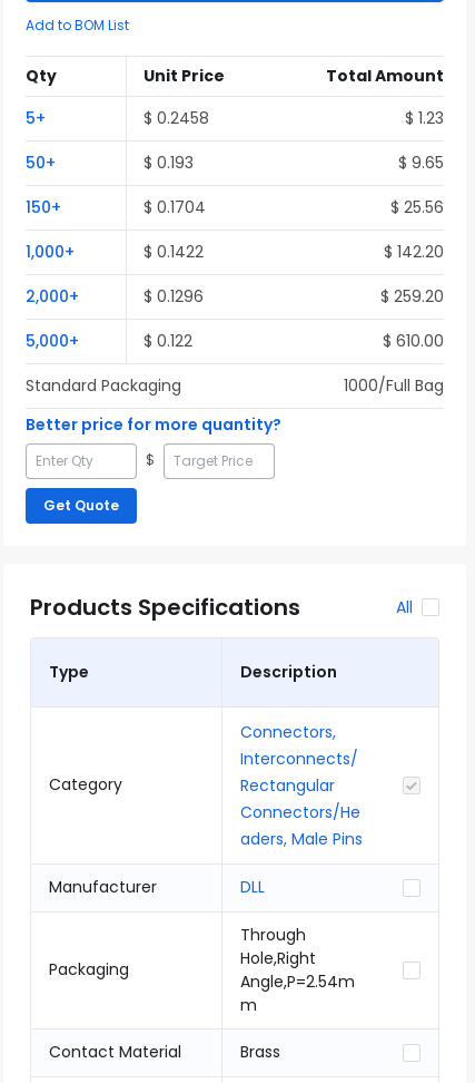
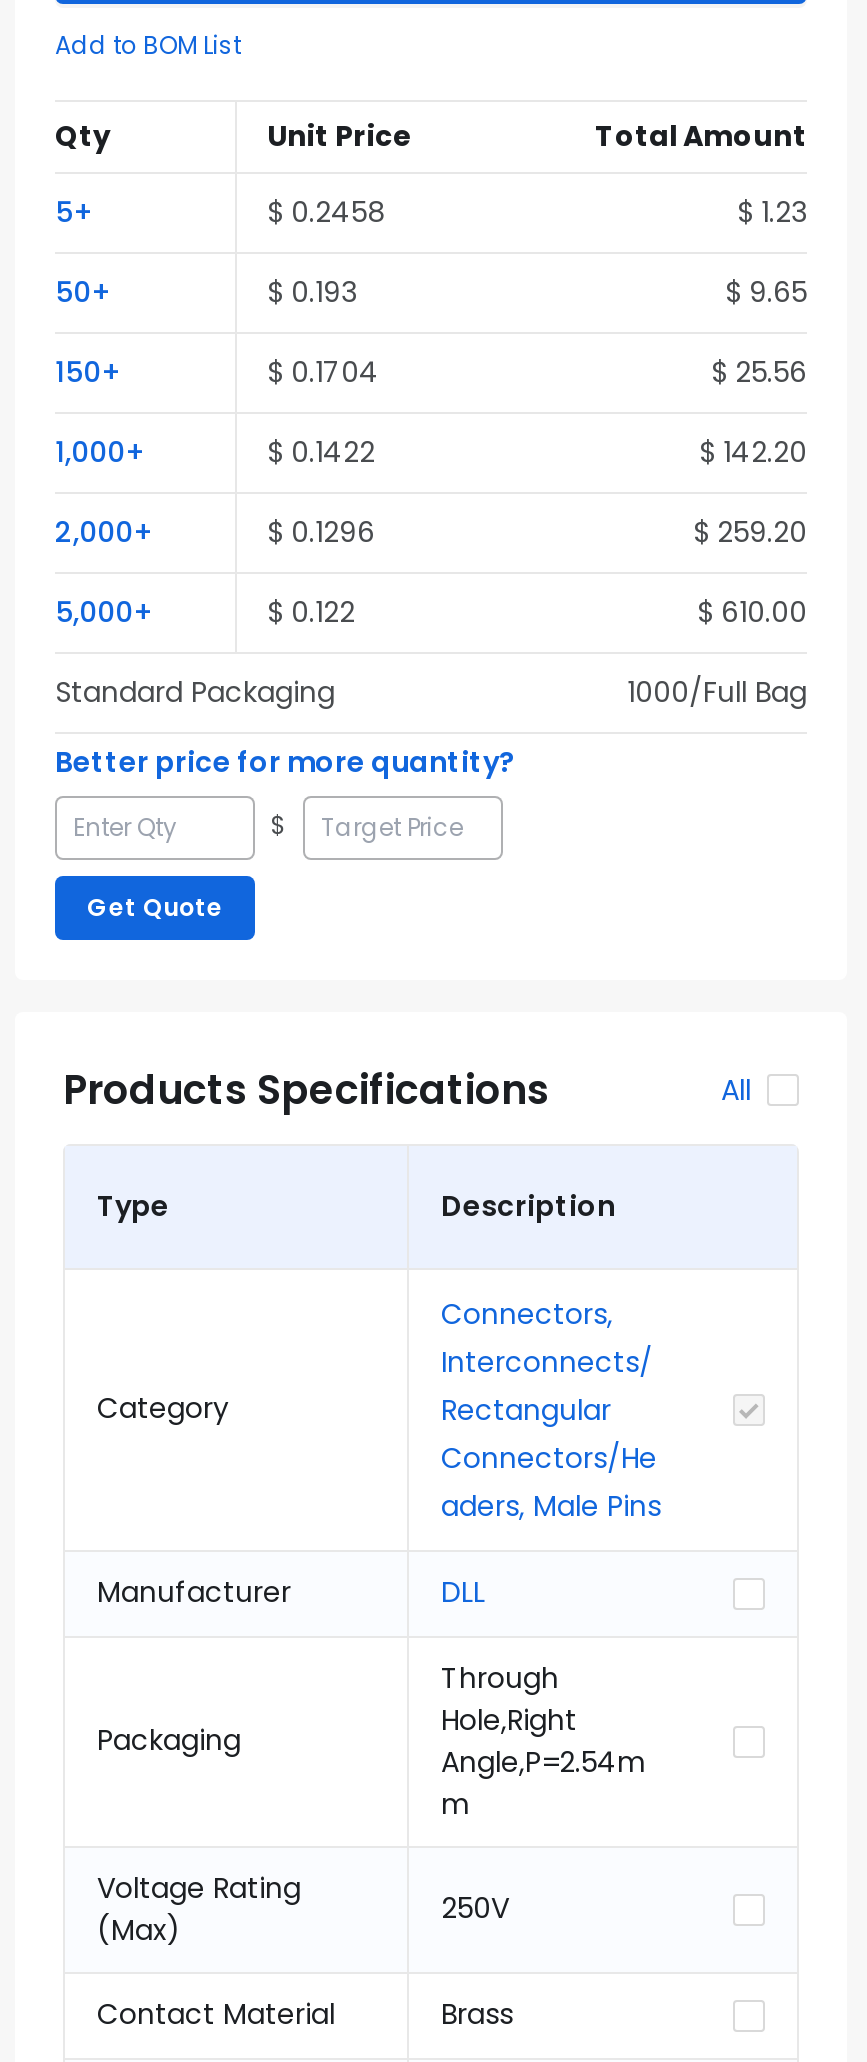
+ Voltage Rating
+ (Max)

+ 250V
